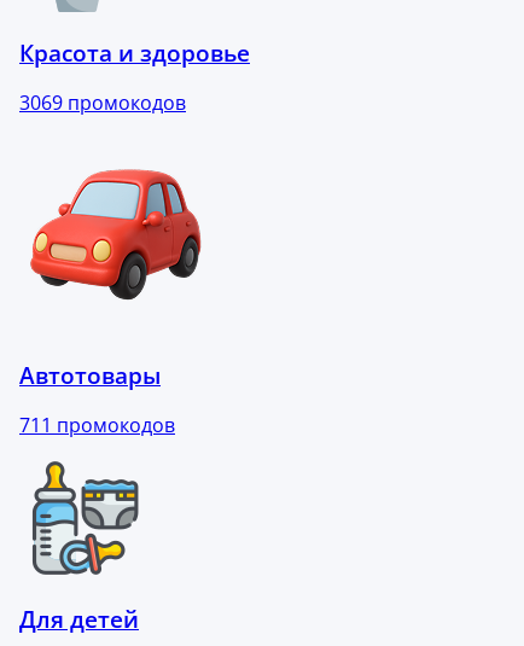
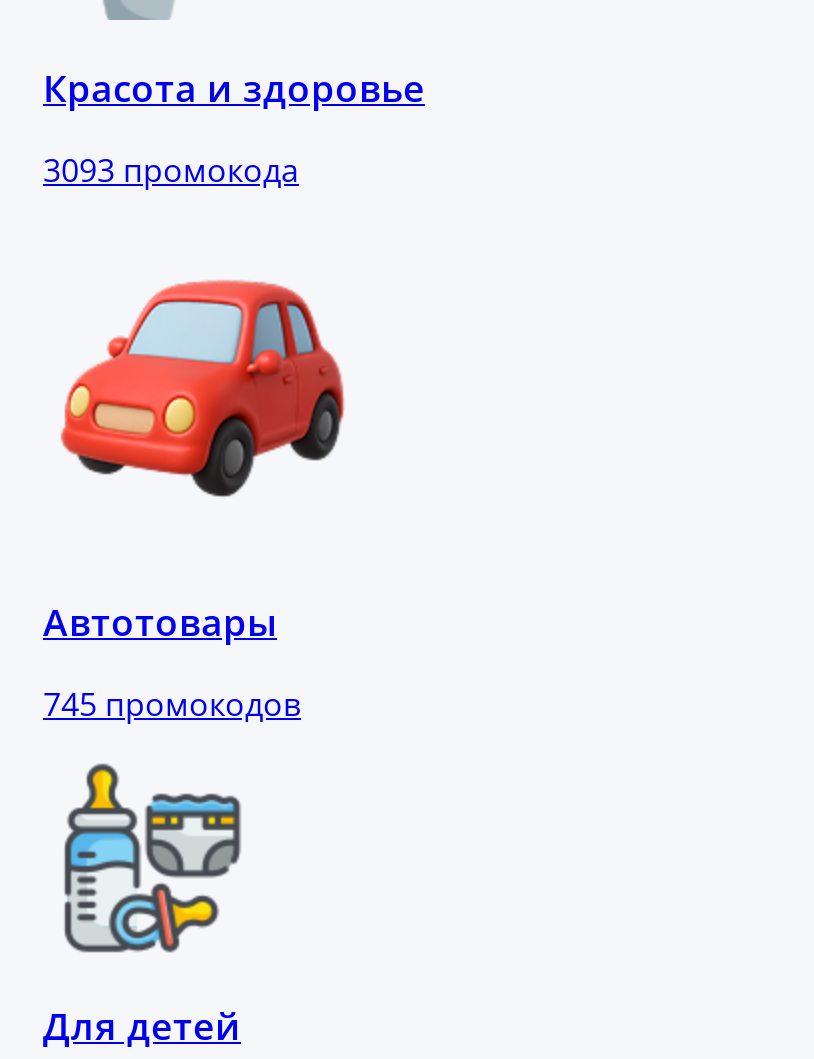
- 3069 промокодов
+ 3093 промокода

- 711 промокодов
+ 745 промокодов
